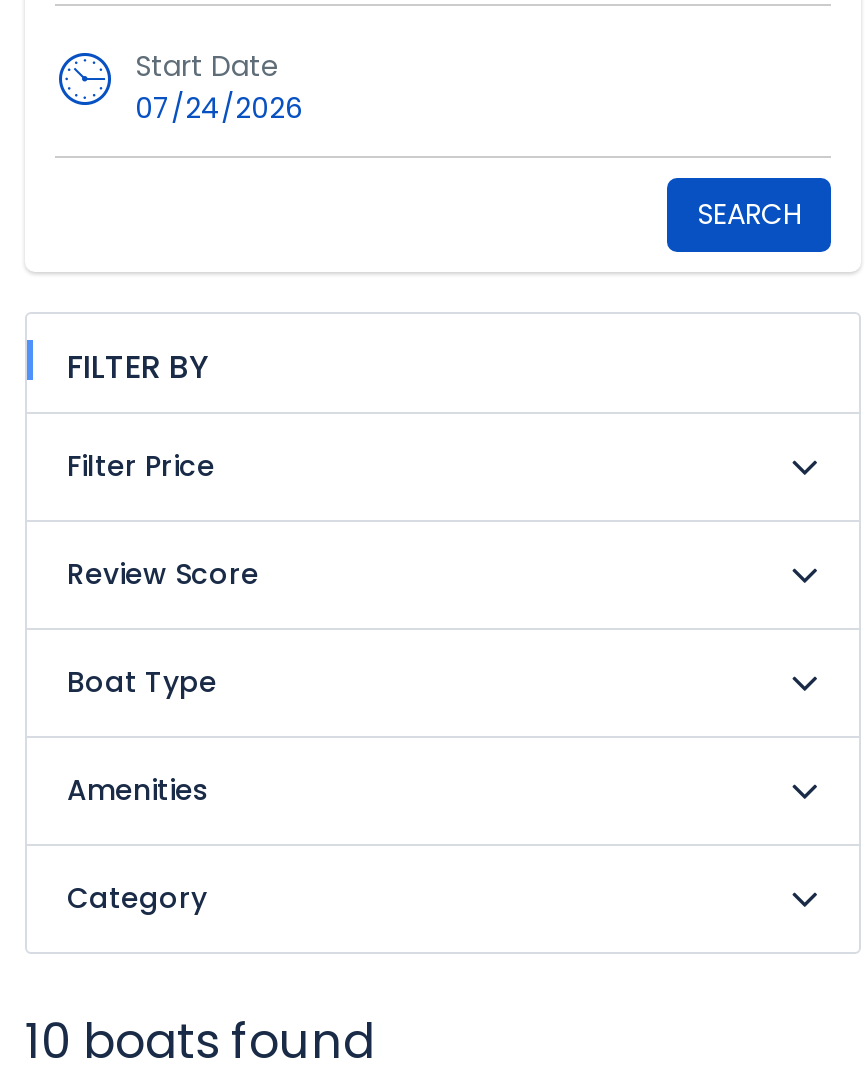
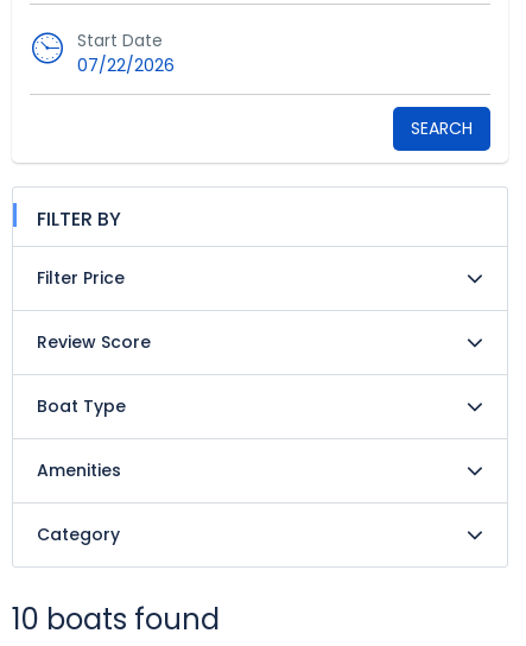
- 07/24/2026
+ 07/22/2026
